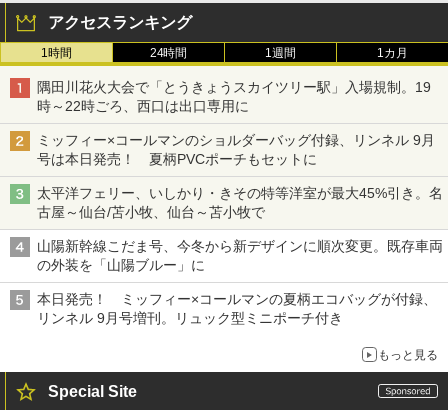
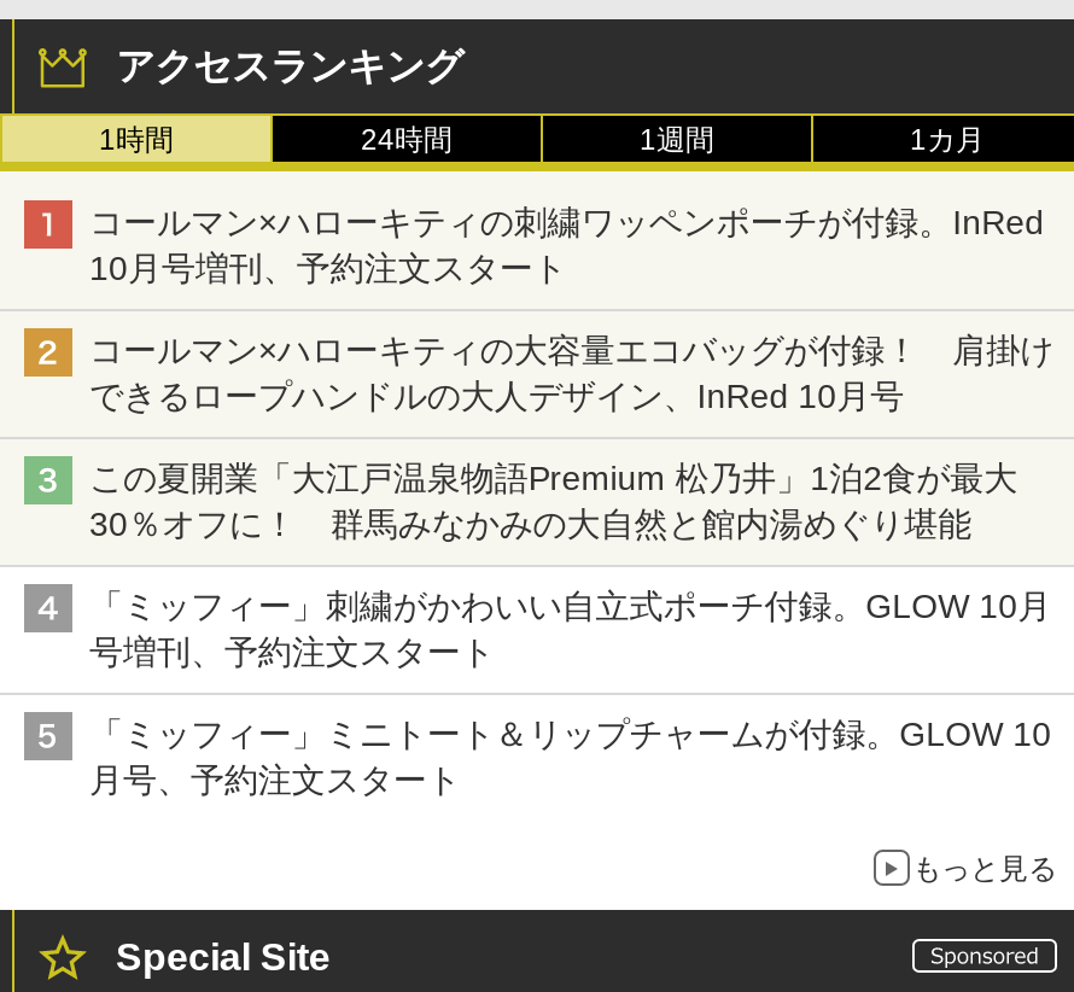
- 隅田川花火大会で「とうきょうスカイツリー駅」入場規制。19
- 時～22時ごろ、西口は出口専用に
+ コールマン×ハローキティの刺繍ワッペンポーチが付録。InRed
+ 10月号増刊、予約注文スタート

- ミッフィー×コールマンのショルダーバッグ付録、リンネル 9月
- 号は本日発売！ 夏柄PVCポーチもセットに
+ コールマン×ハローキティの大容量エコバッグが付録！ 肩掛け
+ できるロープハンドルの大人デザイン、InRed 10月号

- 太平洋フェリー、いしかり・きその特等洋室が最大45%引き。名
- 古屋～仙台/苫小牧、仙台～苫小牧で
+ この夏開業「大江戸温泉物語Premium 松乃井」1泊2食が最大
+ 30％オフに！ 群馬みなかみの大自然と館内湯めぐり堪能

- 山陽新幹線こだま号、今冬から新デザインに順次変更。既存車両
- の外装を「山陽ブルー」に
+ 「ミッフィー」刺繍がかわいい自立式ポーチ付録。GLOW 10月
+ 号増刊、予約注文スタート

- 本日発売！ ミッフィー×コールマンの夏柄エコバッグが付録、
- リンネル 9月号増刊。リュック型ミニポーチ付き
+ 「ミッフィー」ミニトート＆リップチャームが付録。GLOW 10
+ 月号、予約注文スタート
